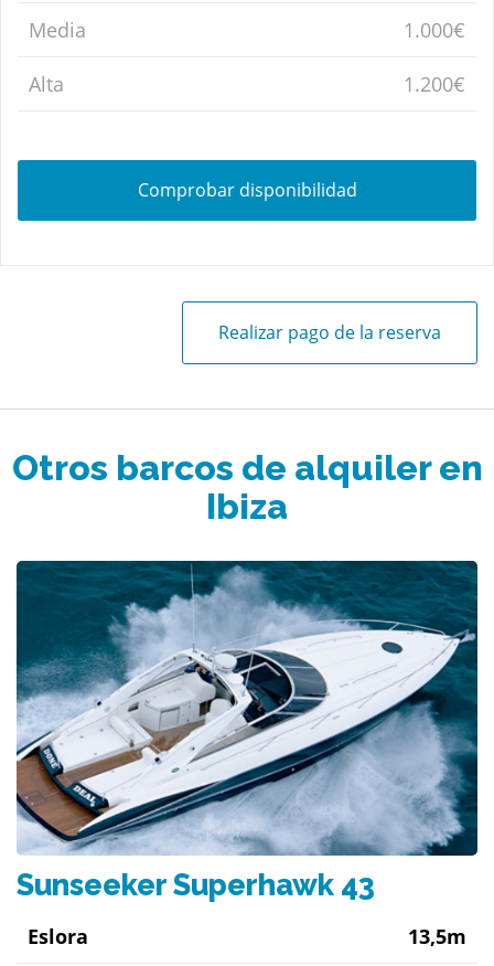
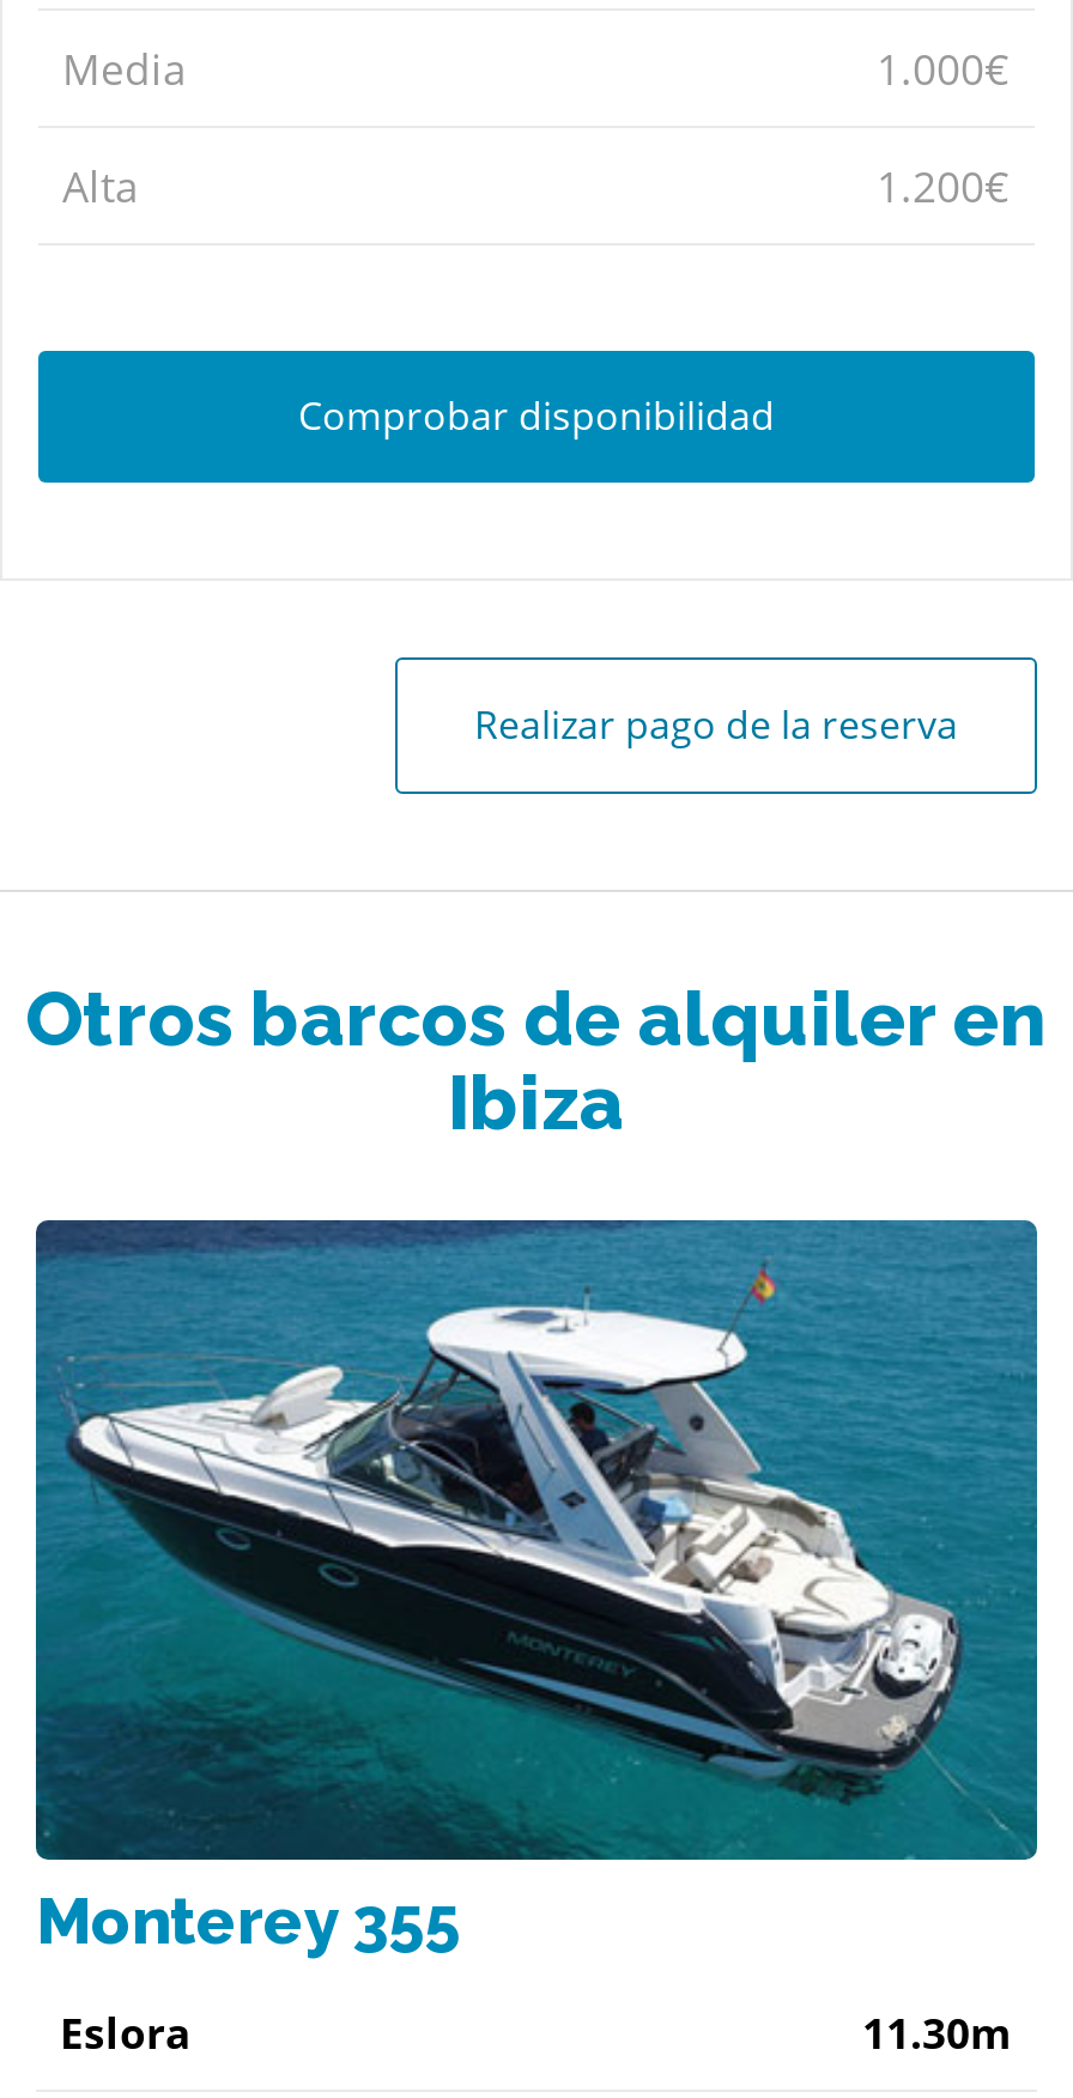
- [image]
- Sunseeker Superhawk 43
+ [image]
+ Monterey 355

- 13,5m
+ 11.30m
